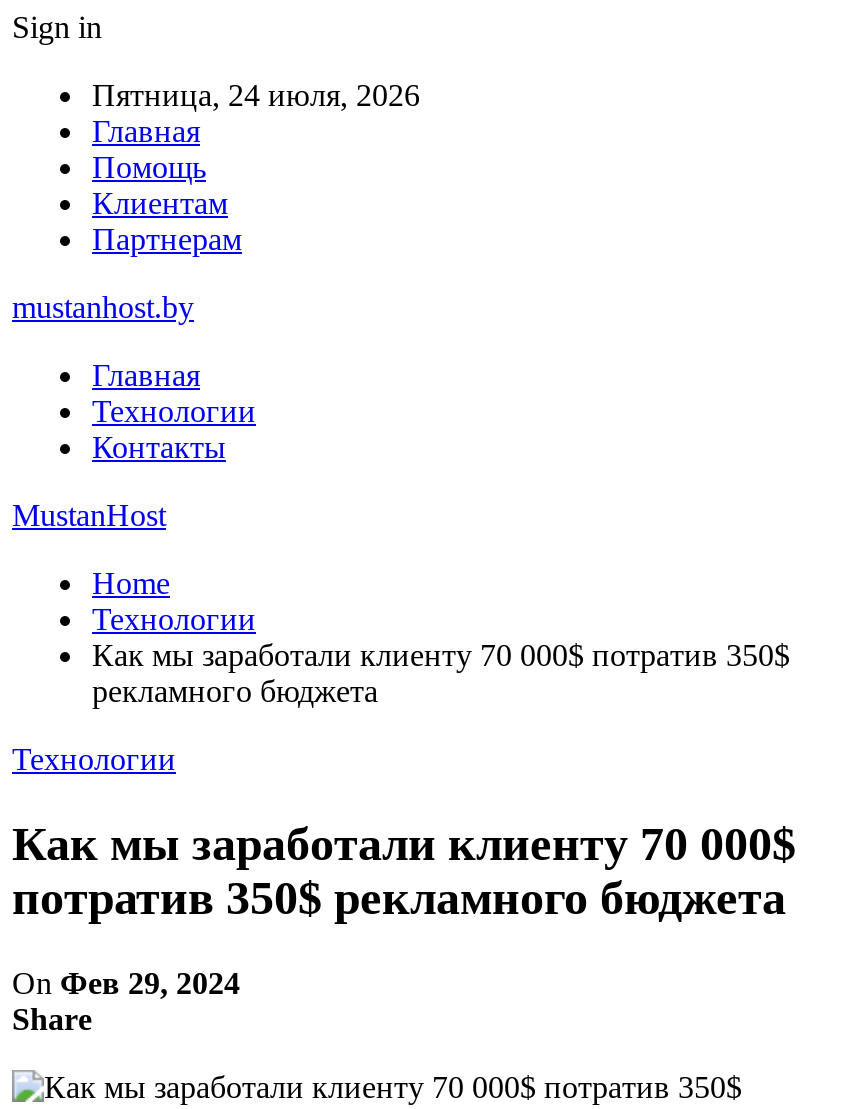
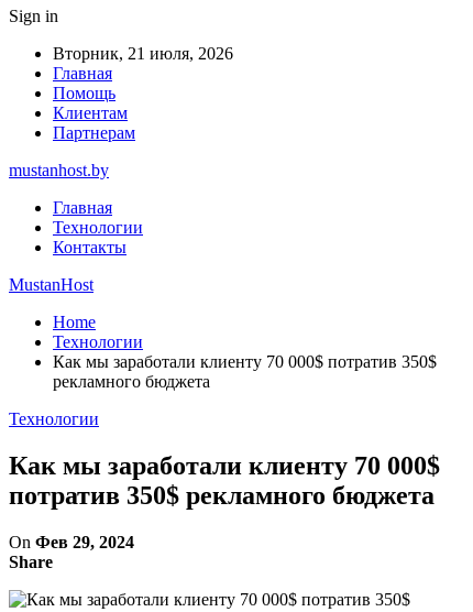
- Пятница, 24 июля, 2026
+ Вторник, 21 июля, 2026
